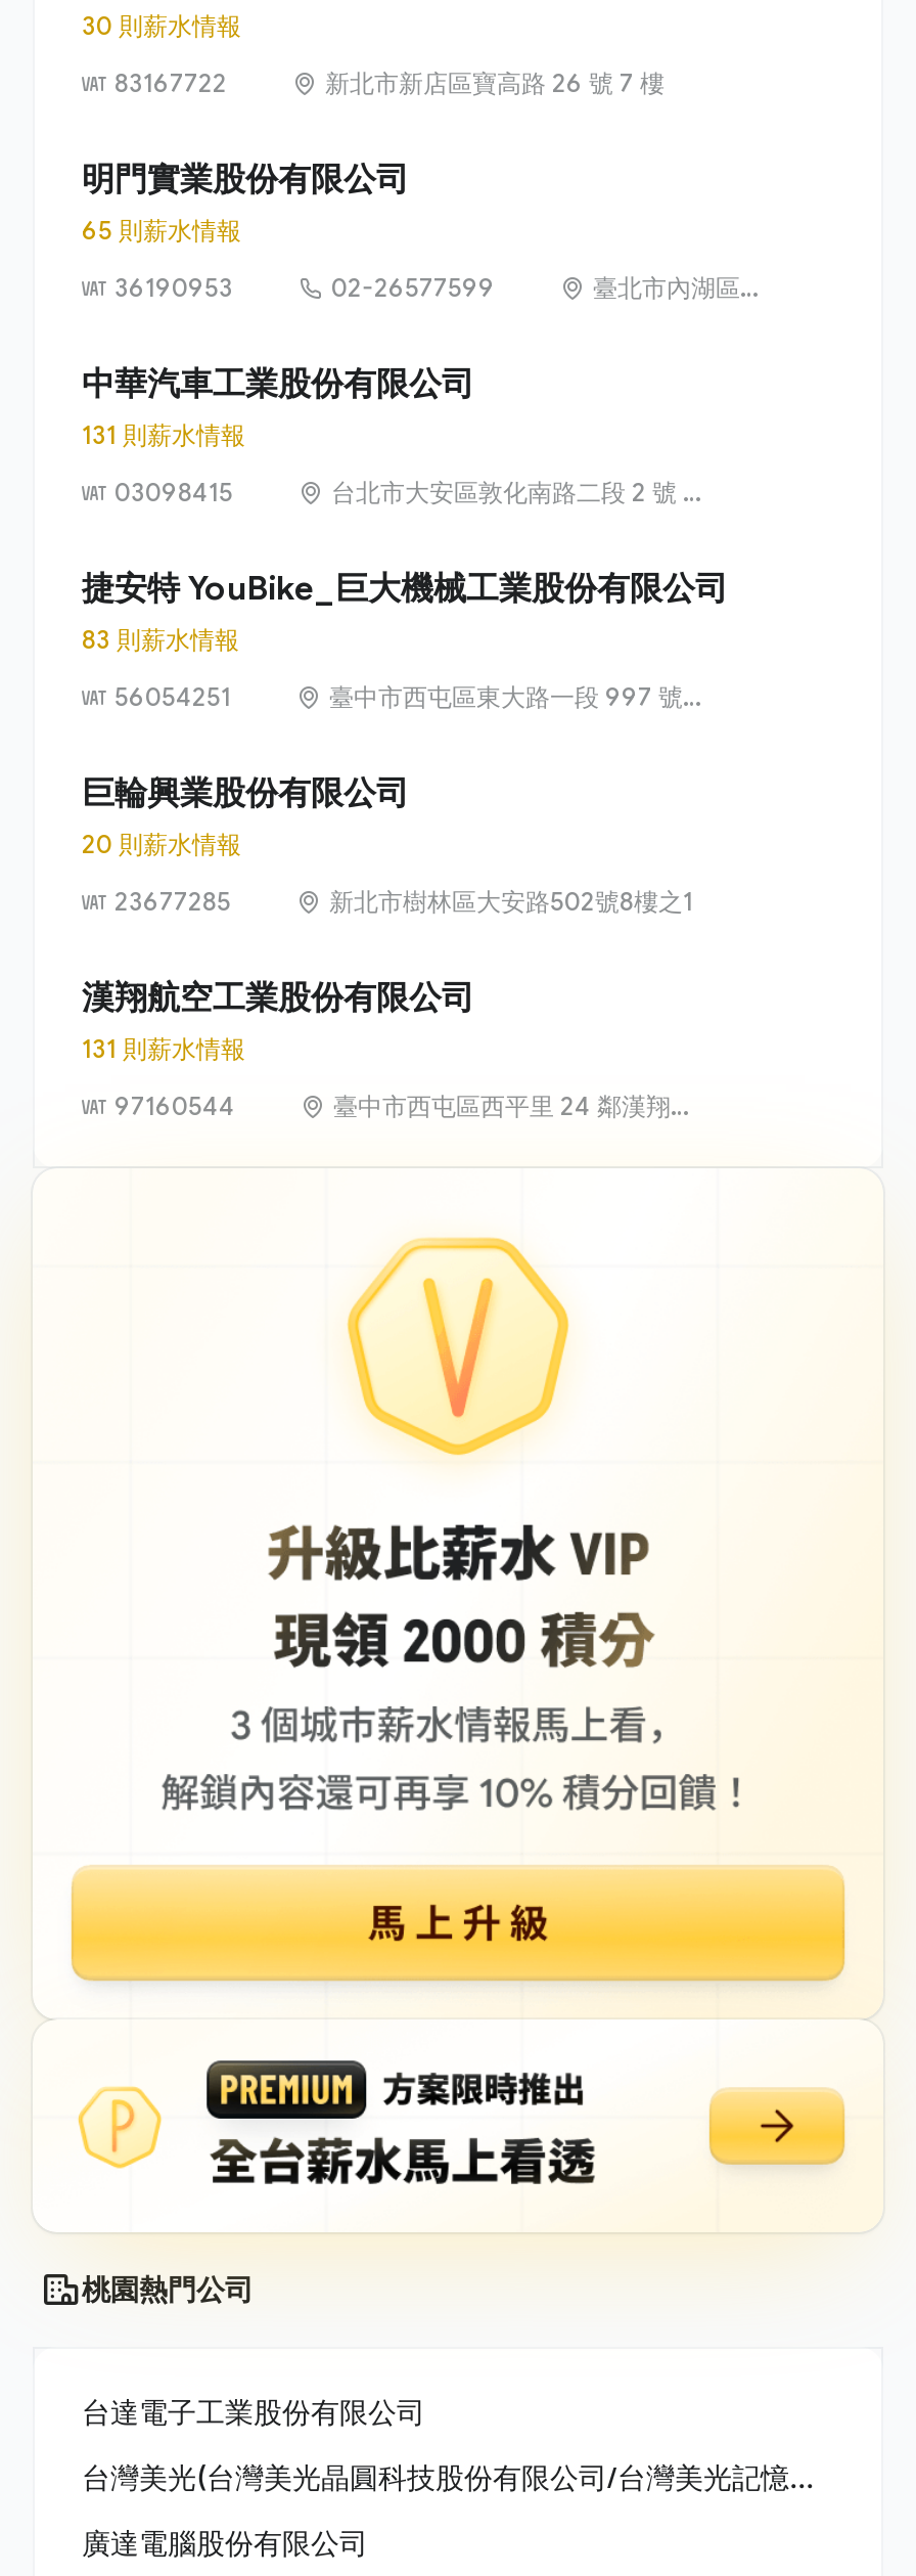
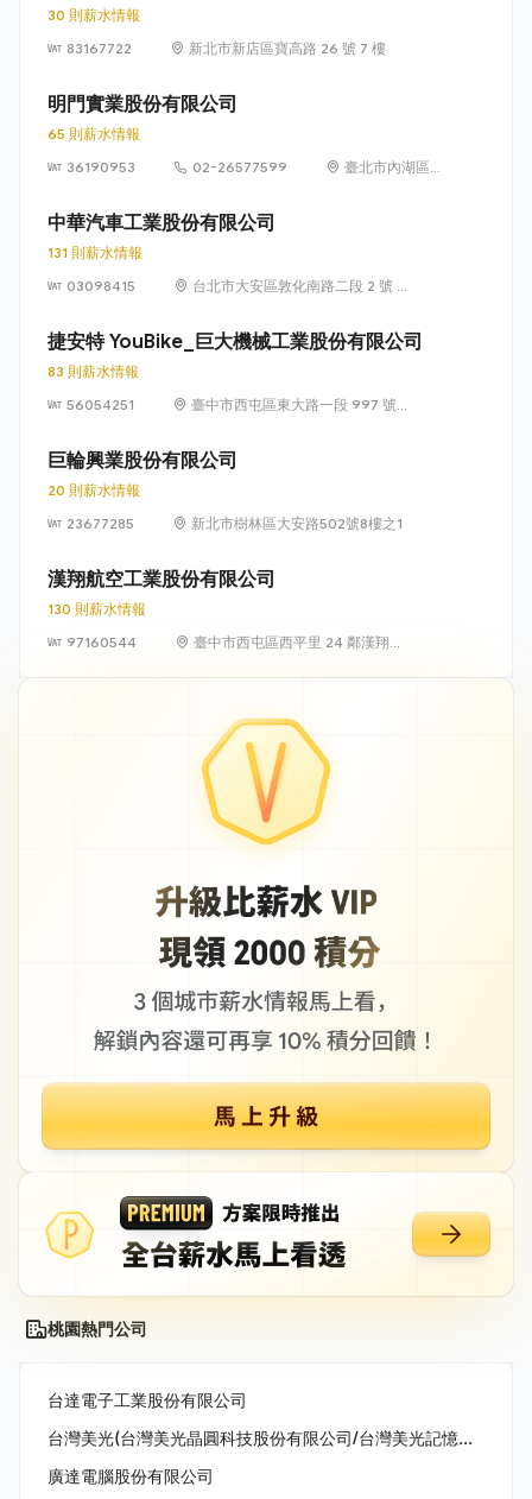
- 131 則薪水情報
+ 130 則薪水情報
